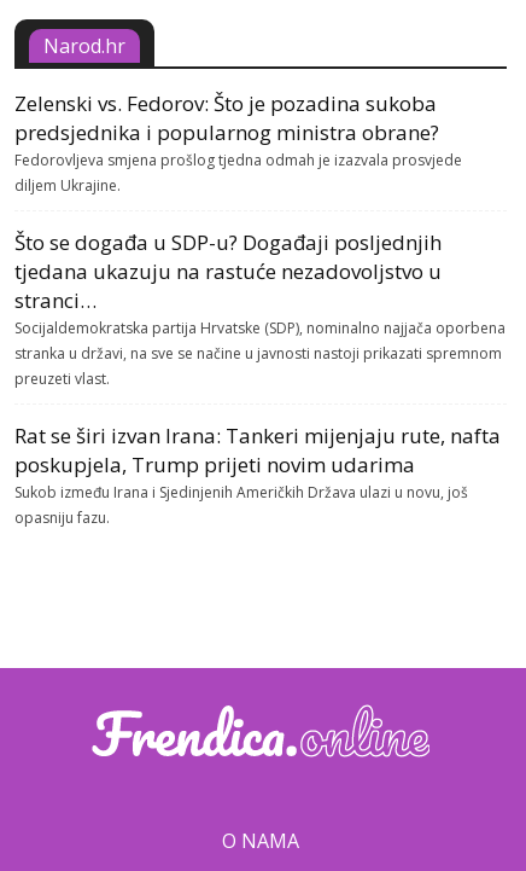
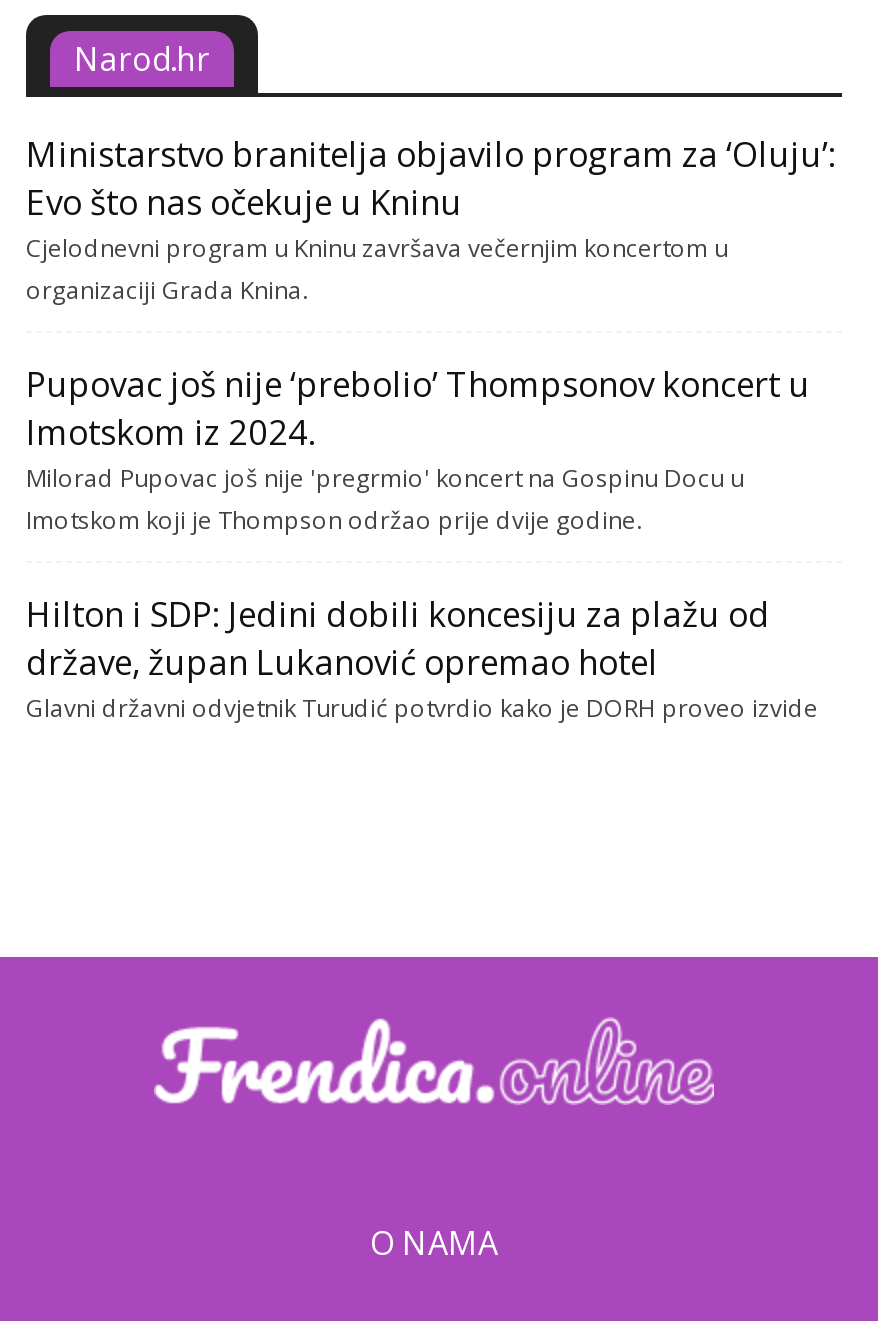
- Zelenski vs. Fedorov: Što je pozadina sukoba
- predsjednika i popularnog ministra obrane?
- Fedorovljeva smjena prošlog tjedna odmah je izazvala prosvjede
- diljem Ukrajine.
+ Ministarstvo branitelja objavilo program za ‘Oluju’:
+ Evo što nas očekuje u Kninu
+ Cjelodnevni program u Kninu završava večernjim koncertom u
+ organizaciji Grada Knina.

- Što se događa u SDP-u? Događaji posljednjih
- tjedana ukazuju na rastuće nezadovoljstvo u
- stranci…
- Socijaldemokratska partija Hrvatske (SDP), nominalno najjača oporbena
- stranka u državi, na sve se načine u javnosti nastoji prikazati spremnom
- preuzeti vlast.
+ Pupovac još nije ‘prebolio’ Thompsonov koncert u
+ Imotskom iz 2024.
+ Milorad Pupovac još nije 'pregrmio' koncert na Gospinu Docu u
+ Imotskom koji je Thompson održao prije dvije godine.

- Rat se širi izvan Irana: Tankeri mijenjaju rute, nafta
- poskupjela, Trump prijeti novim udarima
- Sukob između Irana i Sjedinjenih Američkih Država ulazi u novu, još
- opasniju fazu.
+ Hilton i SDP: Jedini dobili koncesiju za plažu od
+ države, župan Lukanović opremao hotel
+ Glavni državni odvjetnik Turudić potvrdio kako je DORH proveo izvide
